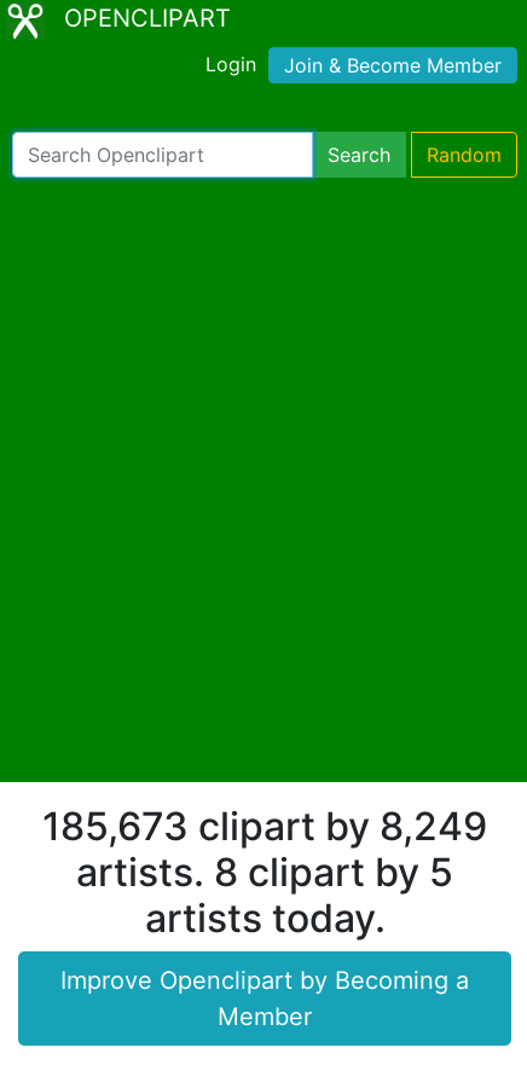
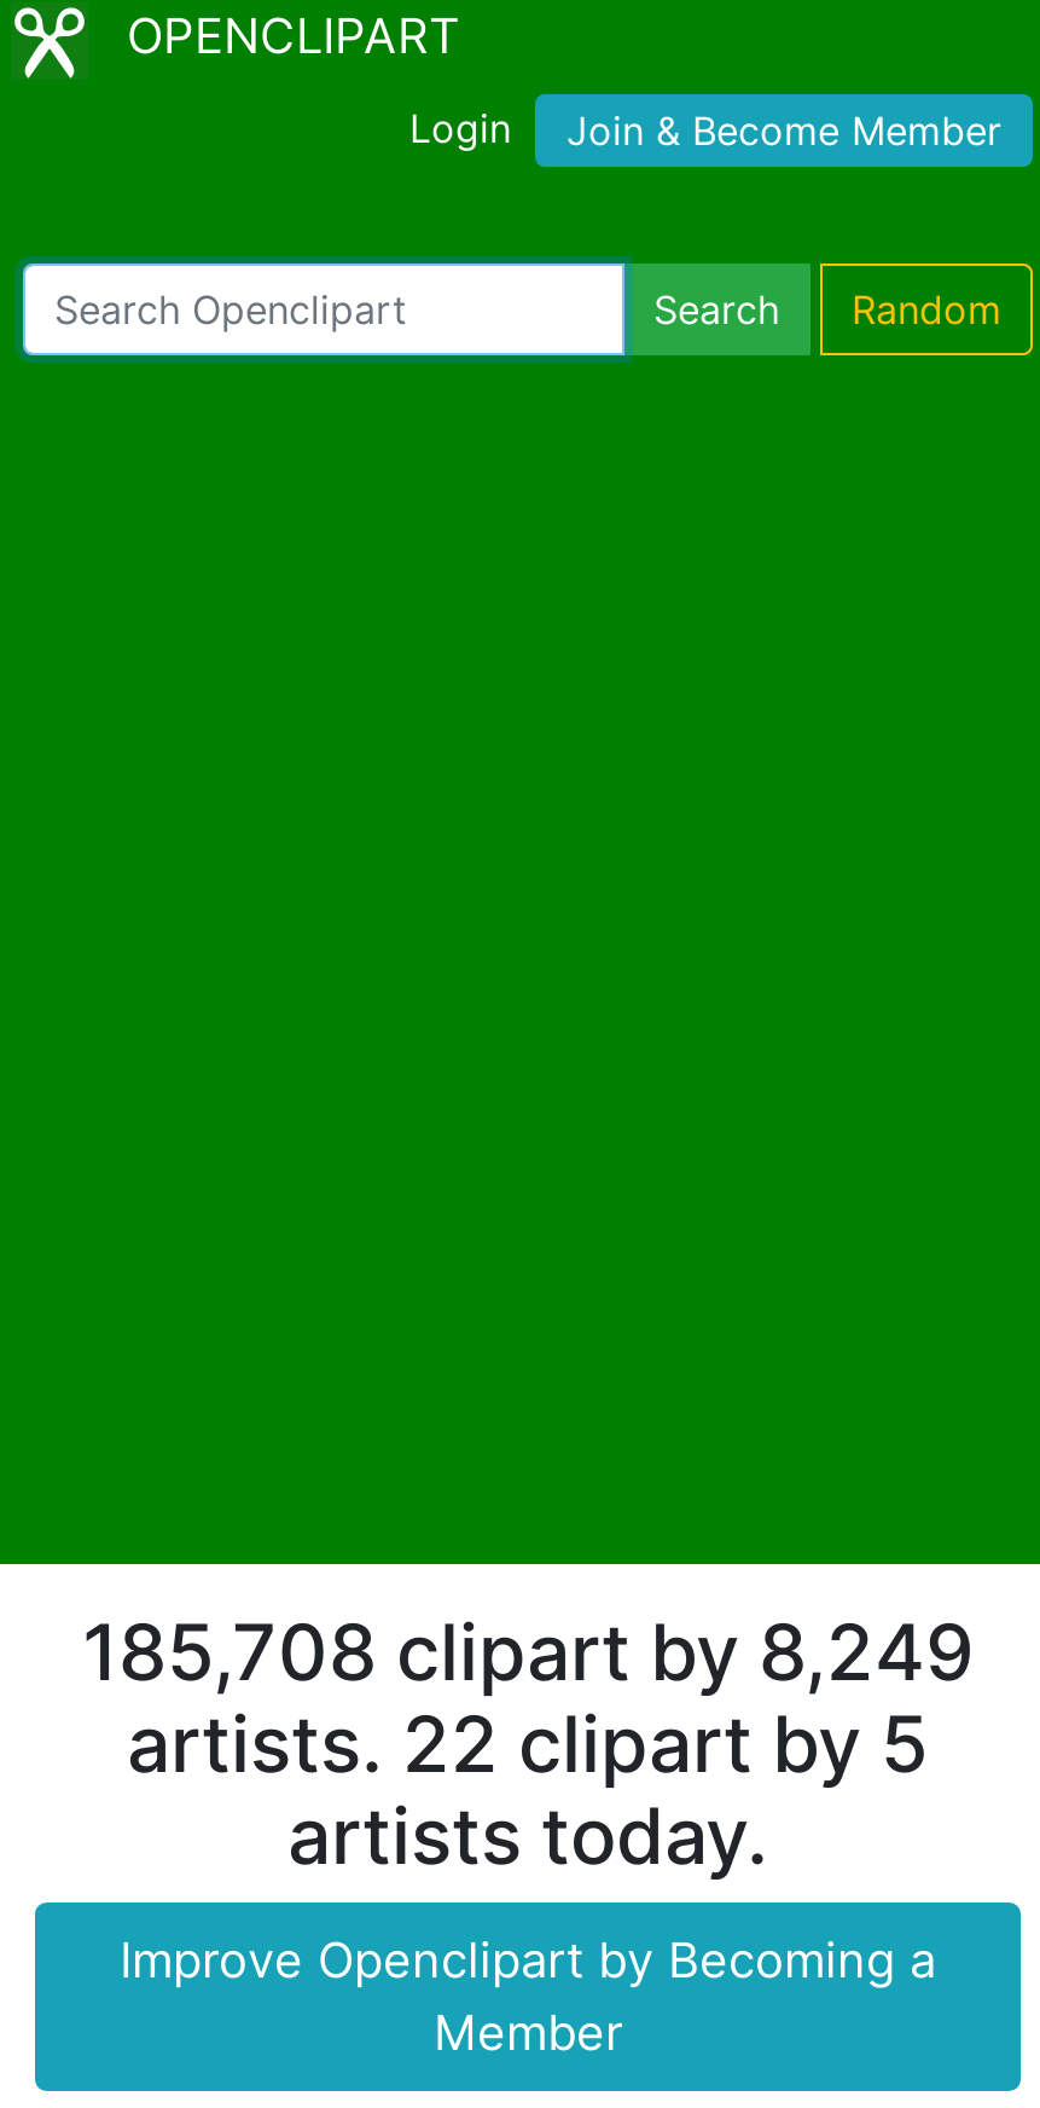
- 185,673 clipart by 8,249
+ 185,708 clipart by 8,249

- artists. 8 clipart by 5
+ artists. 22 clipart by 5
